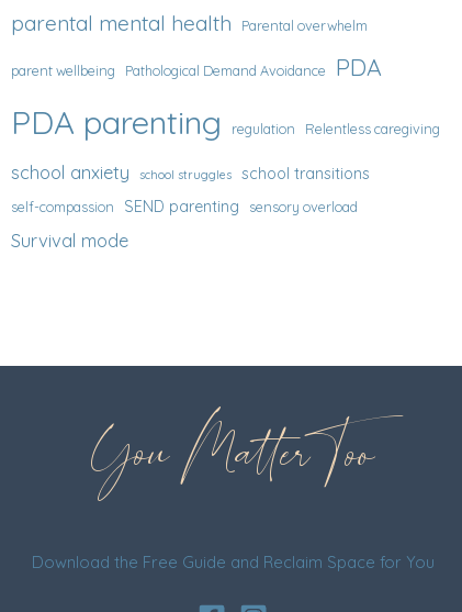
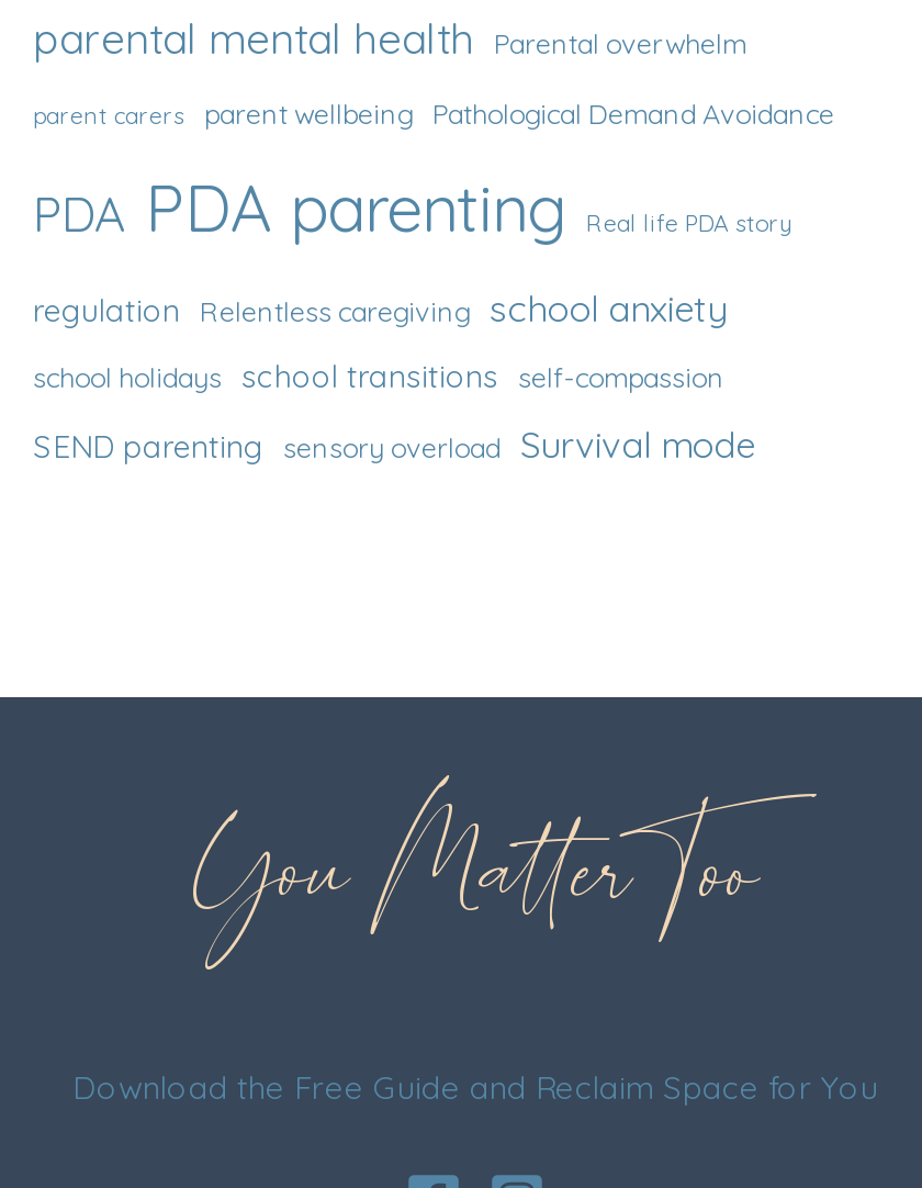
- parent wellbeing Pathological Demand Avoidance PDA
+ parent carers
+ parent wellbeing Pathological Demand Avoidance

- PDA parenting regulation Relentless caregiving
+ PDA PDA parenting
+ Real life PDA story

- school anxiety
- school struggles
- school transitions
+ regulation Relentless caregiving school anxiety

- self-compassion SEND parenting sensory overload
+ school holidays school transitions self-compassion

- Survival mode
+ SEND parenting sensory overload Survival mode
